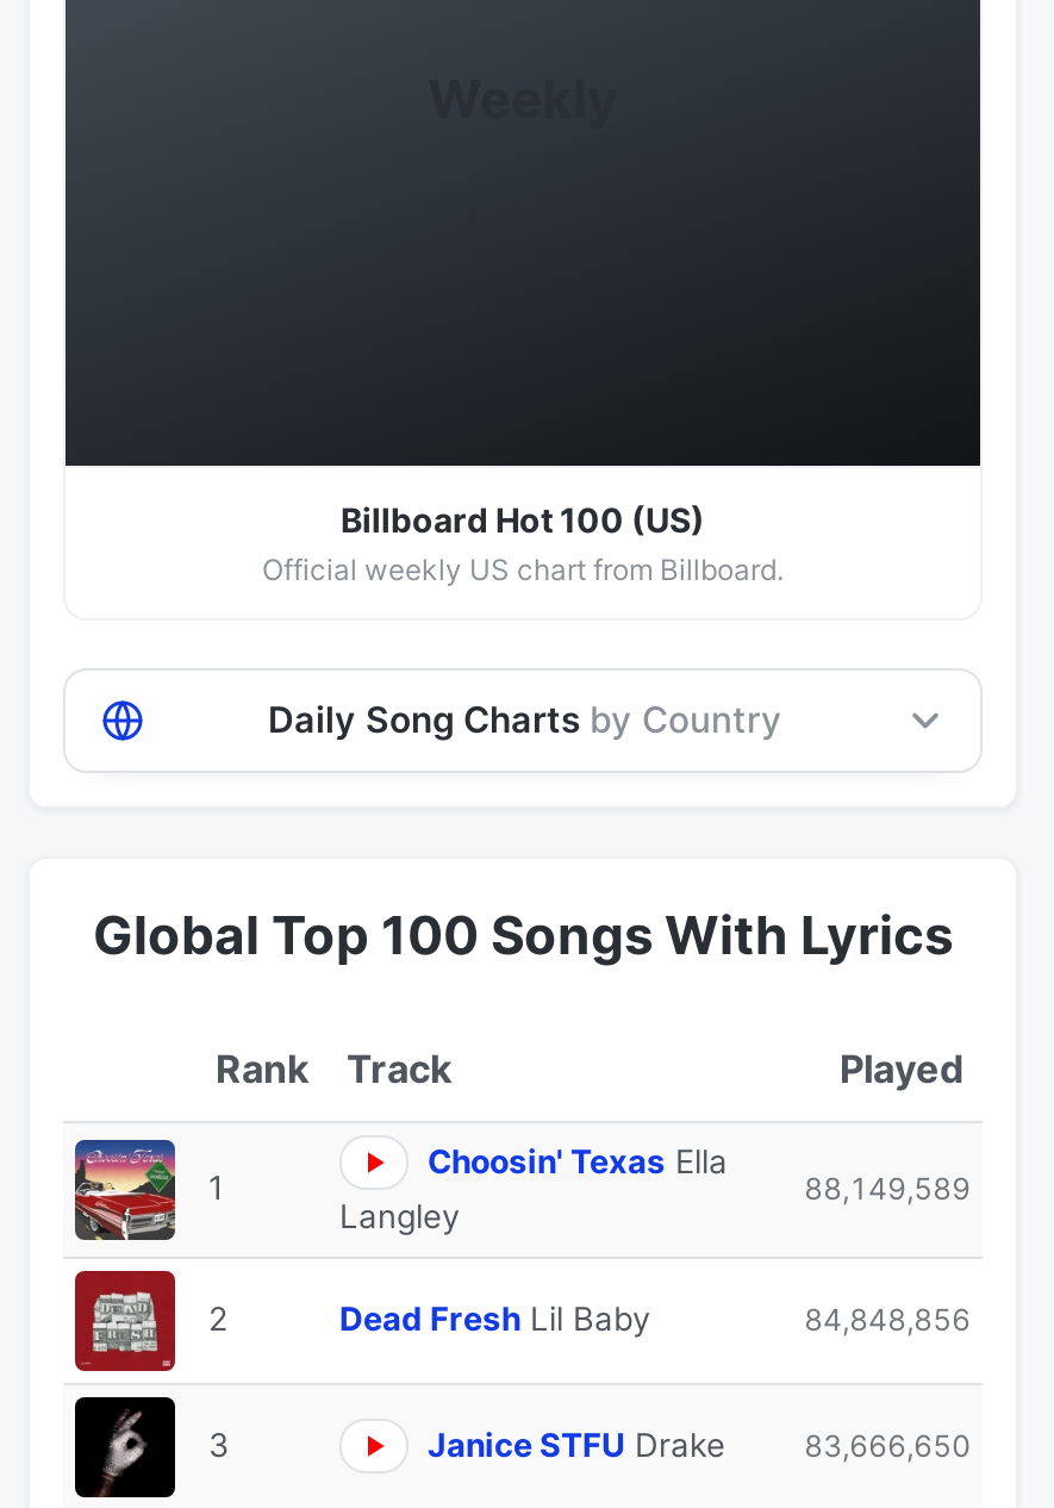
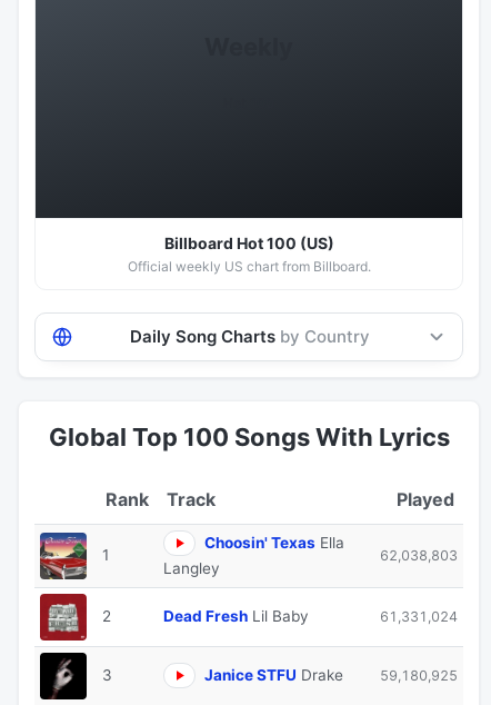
- 88,149,589
+ 62,038,803

- 84,848,856
+ 61,331,024

- 83,666,650
+ 59,180,925
